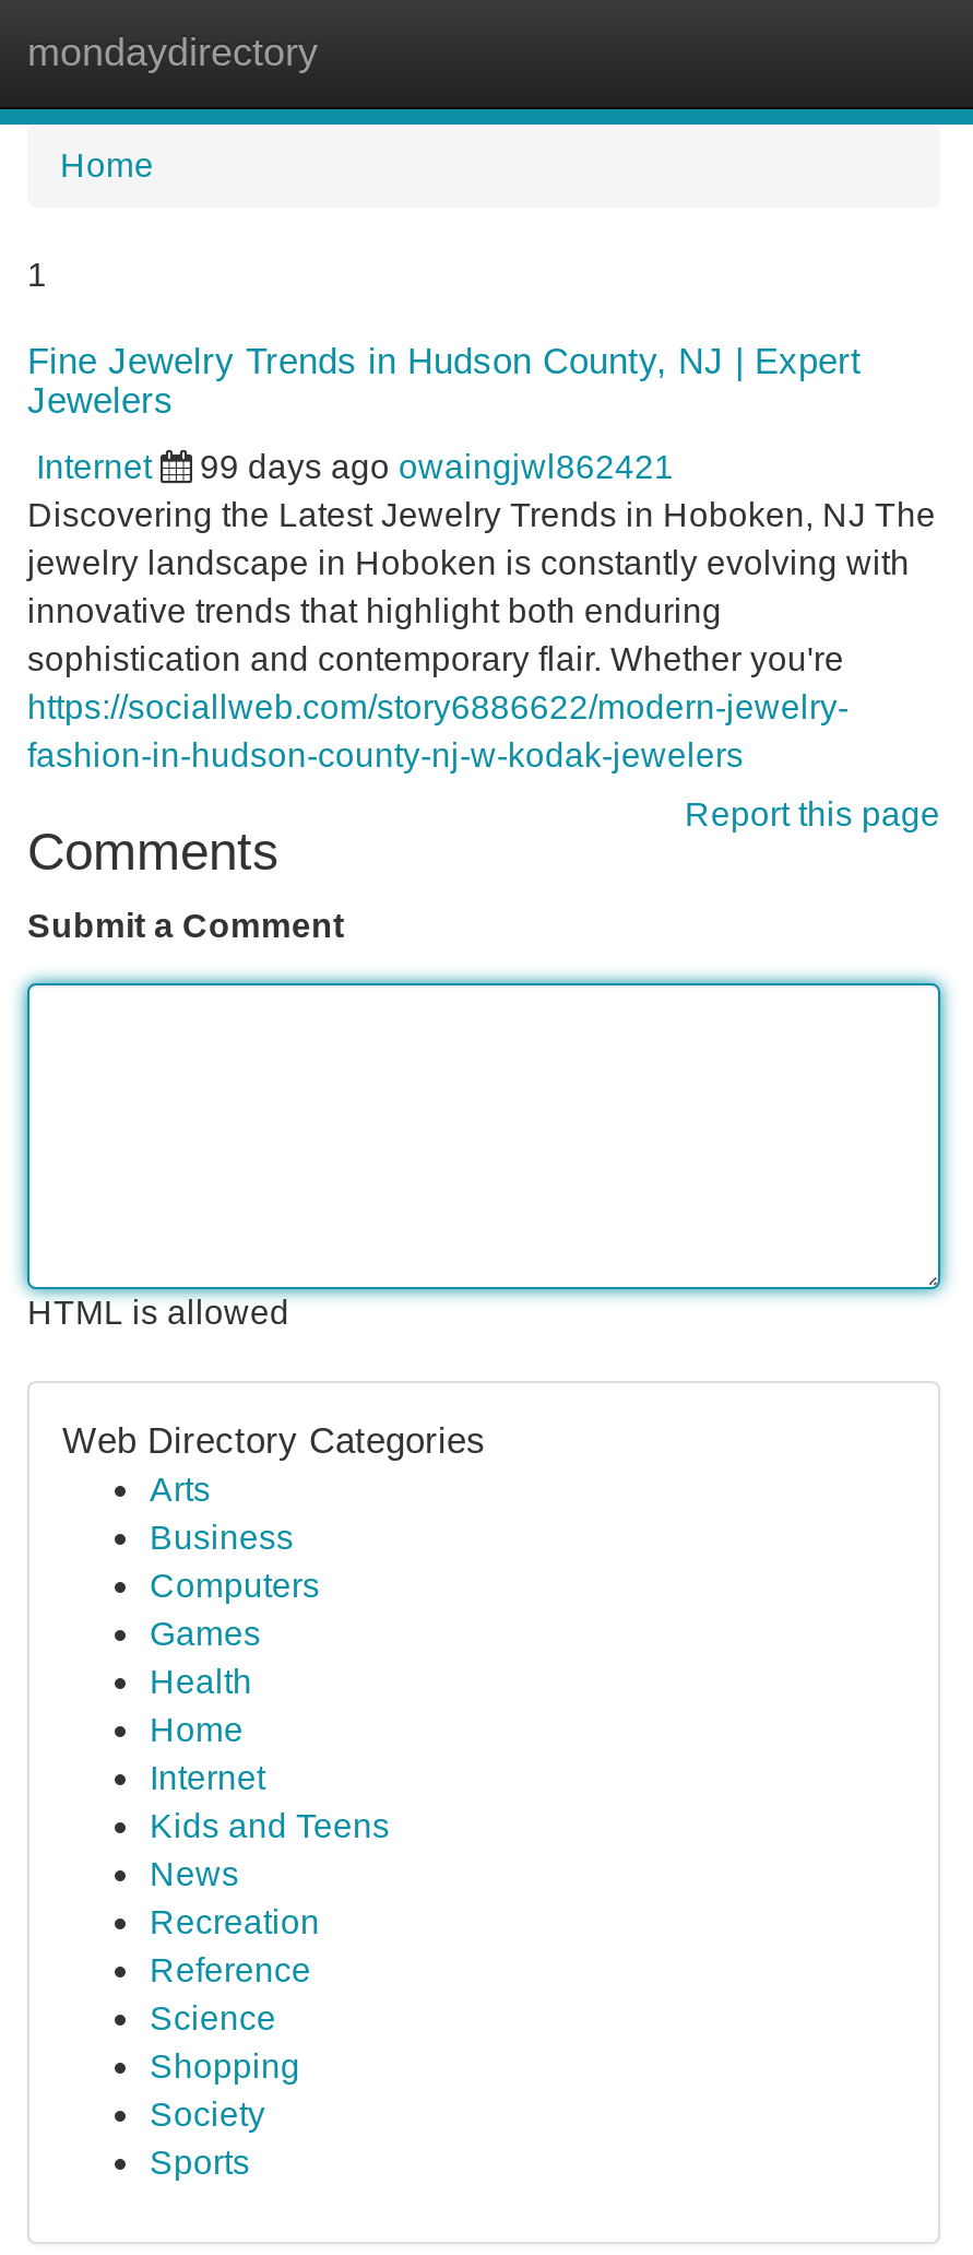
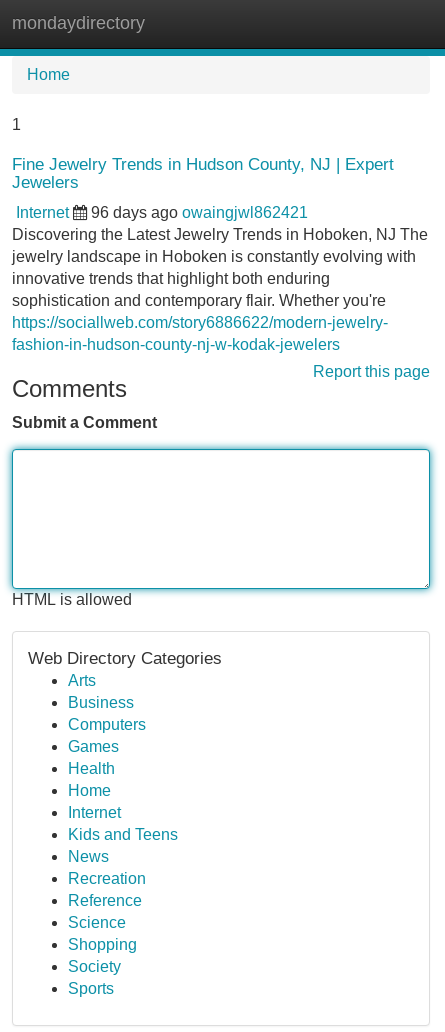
- 99 days ago owaingjwl862421
+ 96 days ago owaingjwl862421
